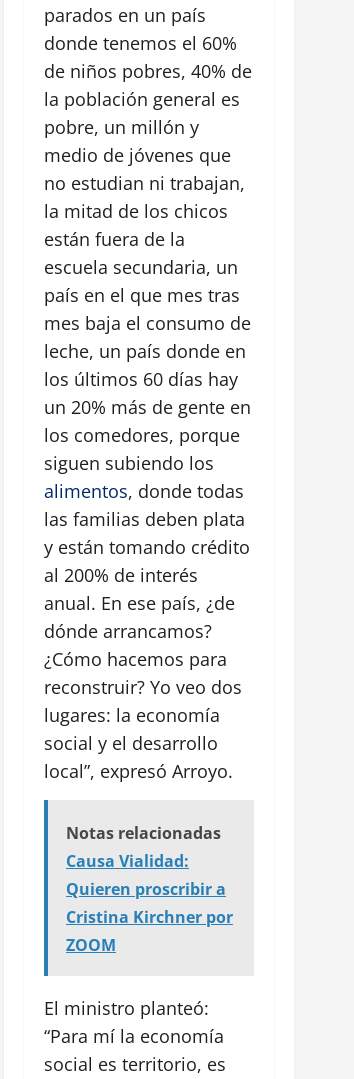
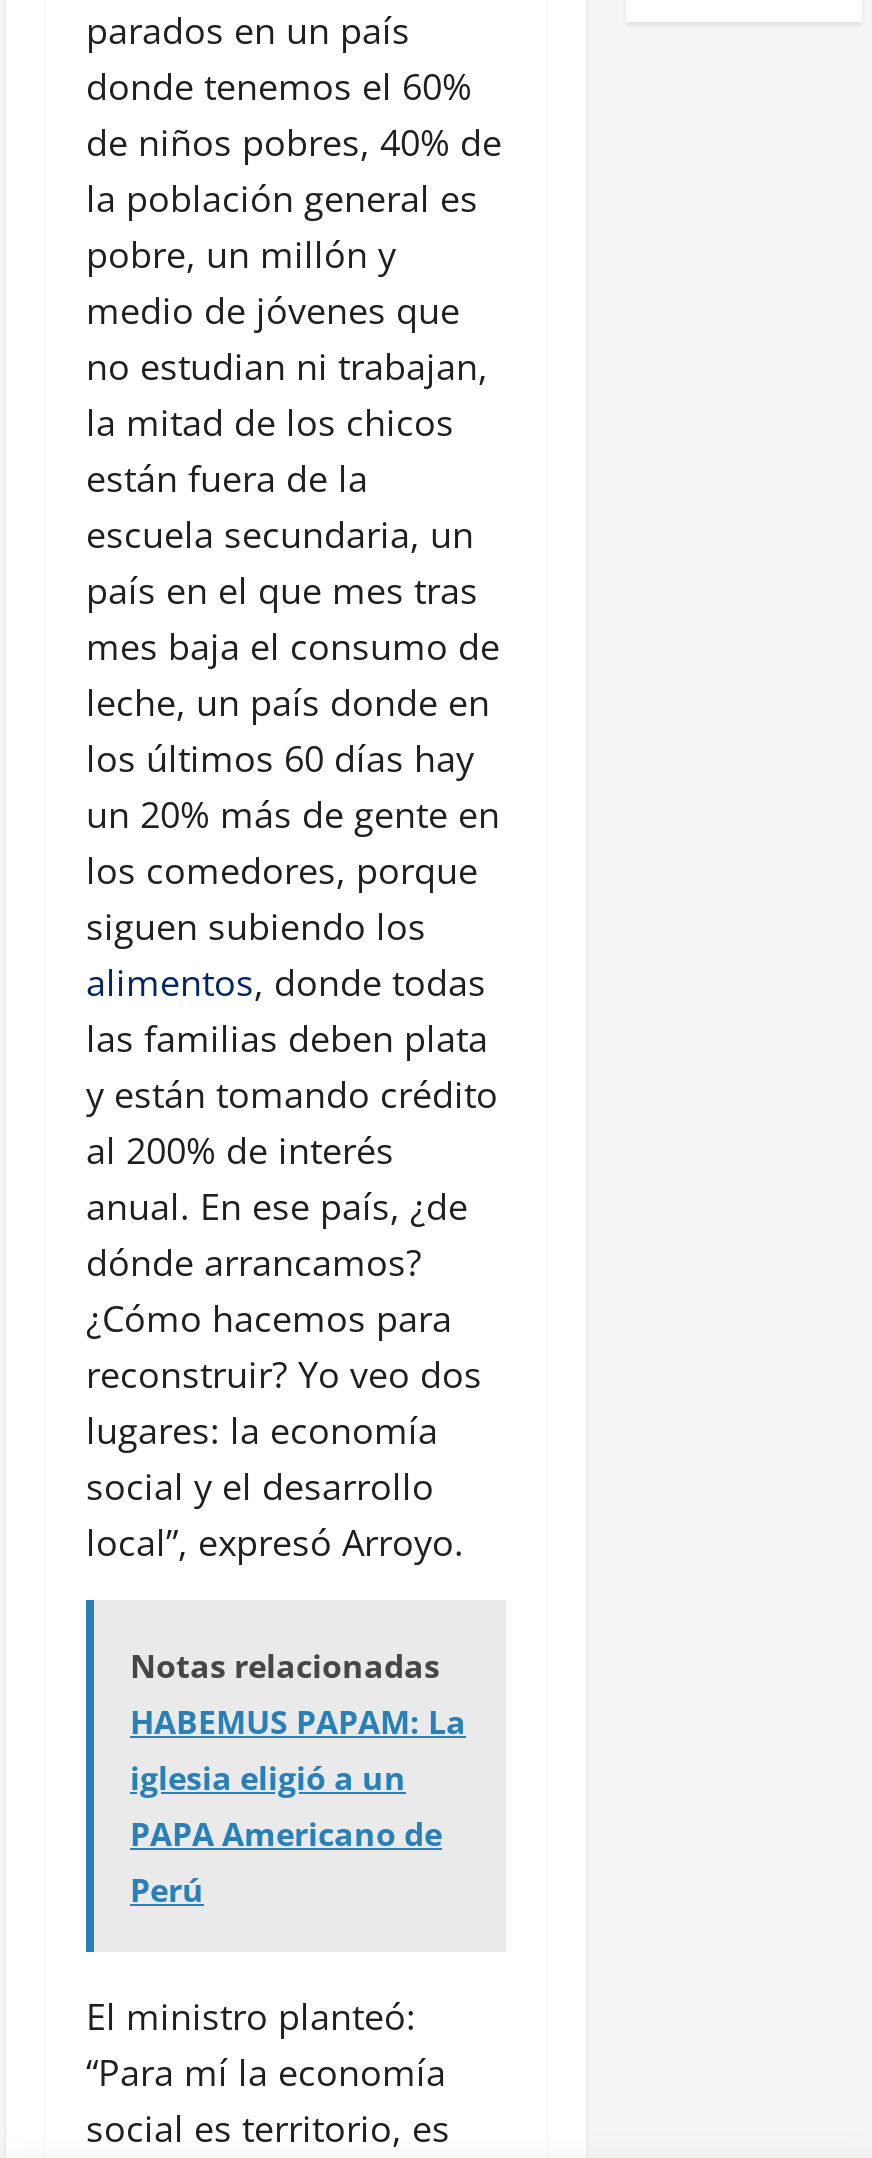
- Causa Vialidad:
- Quieren proscribir a
- Cristina Kirchner por
- ZOOM
+ HABEMUS PAPAM: La
+ iglesia eligió a un
+ PAPA Americano de
+ Perú
